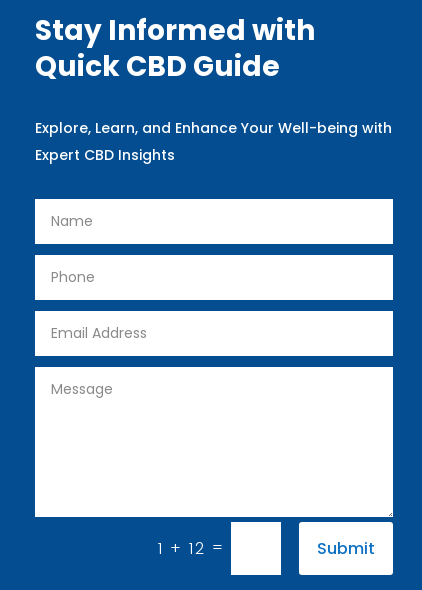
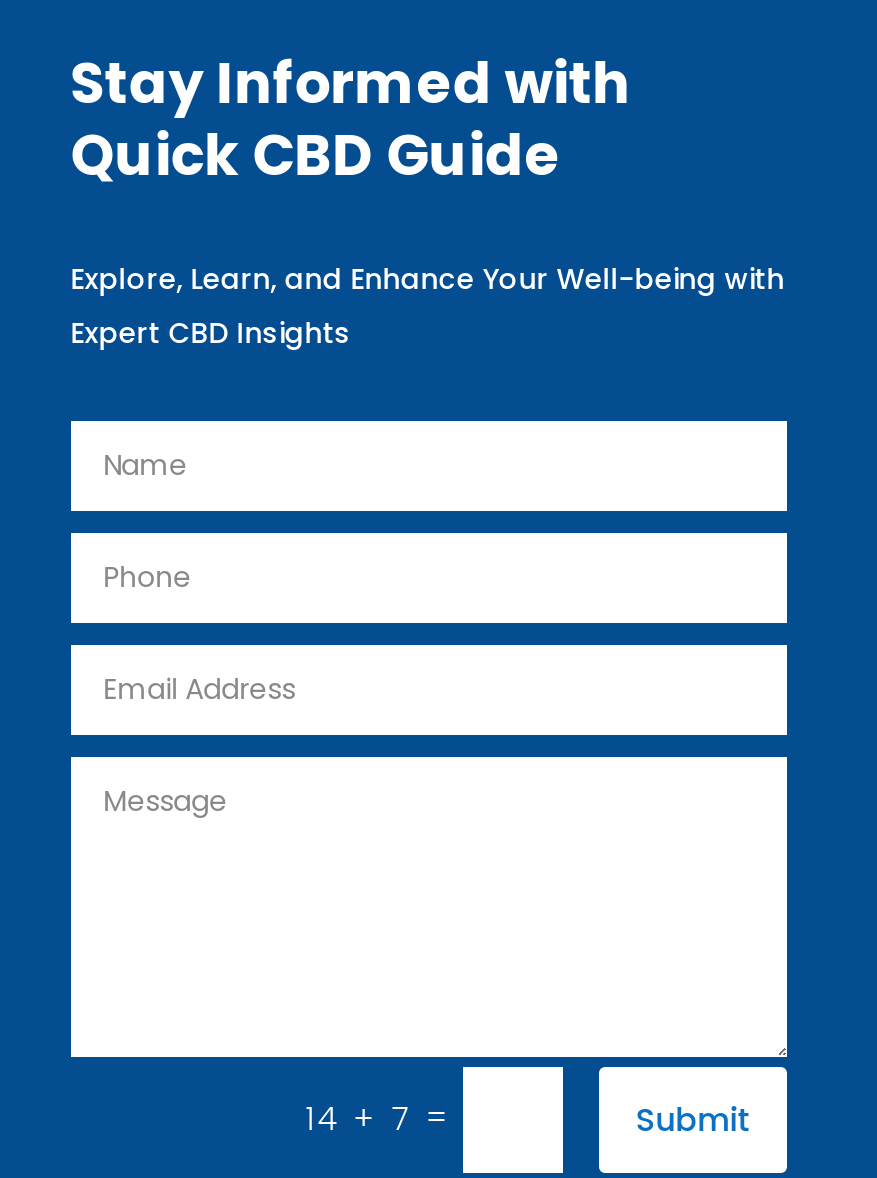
- 1 + 12 =
+ 14 + 7 =
